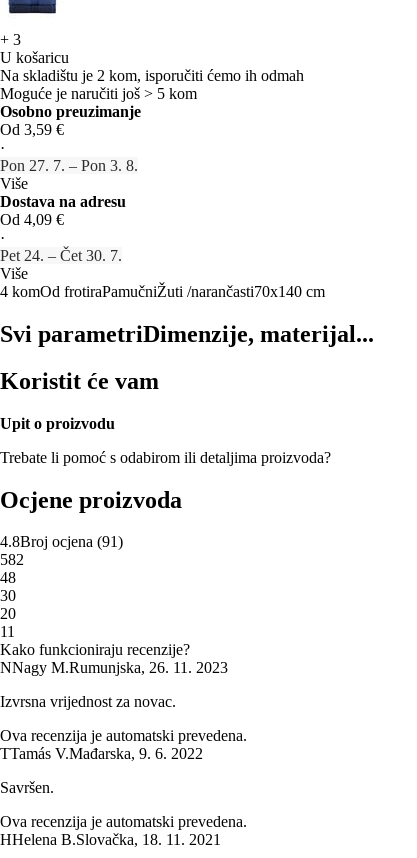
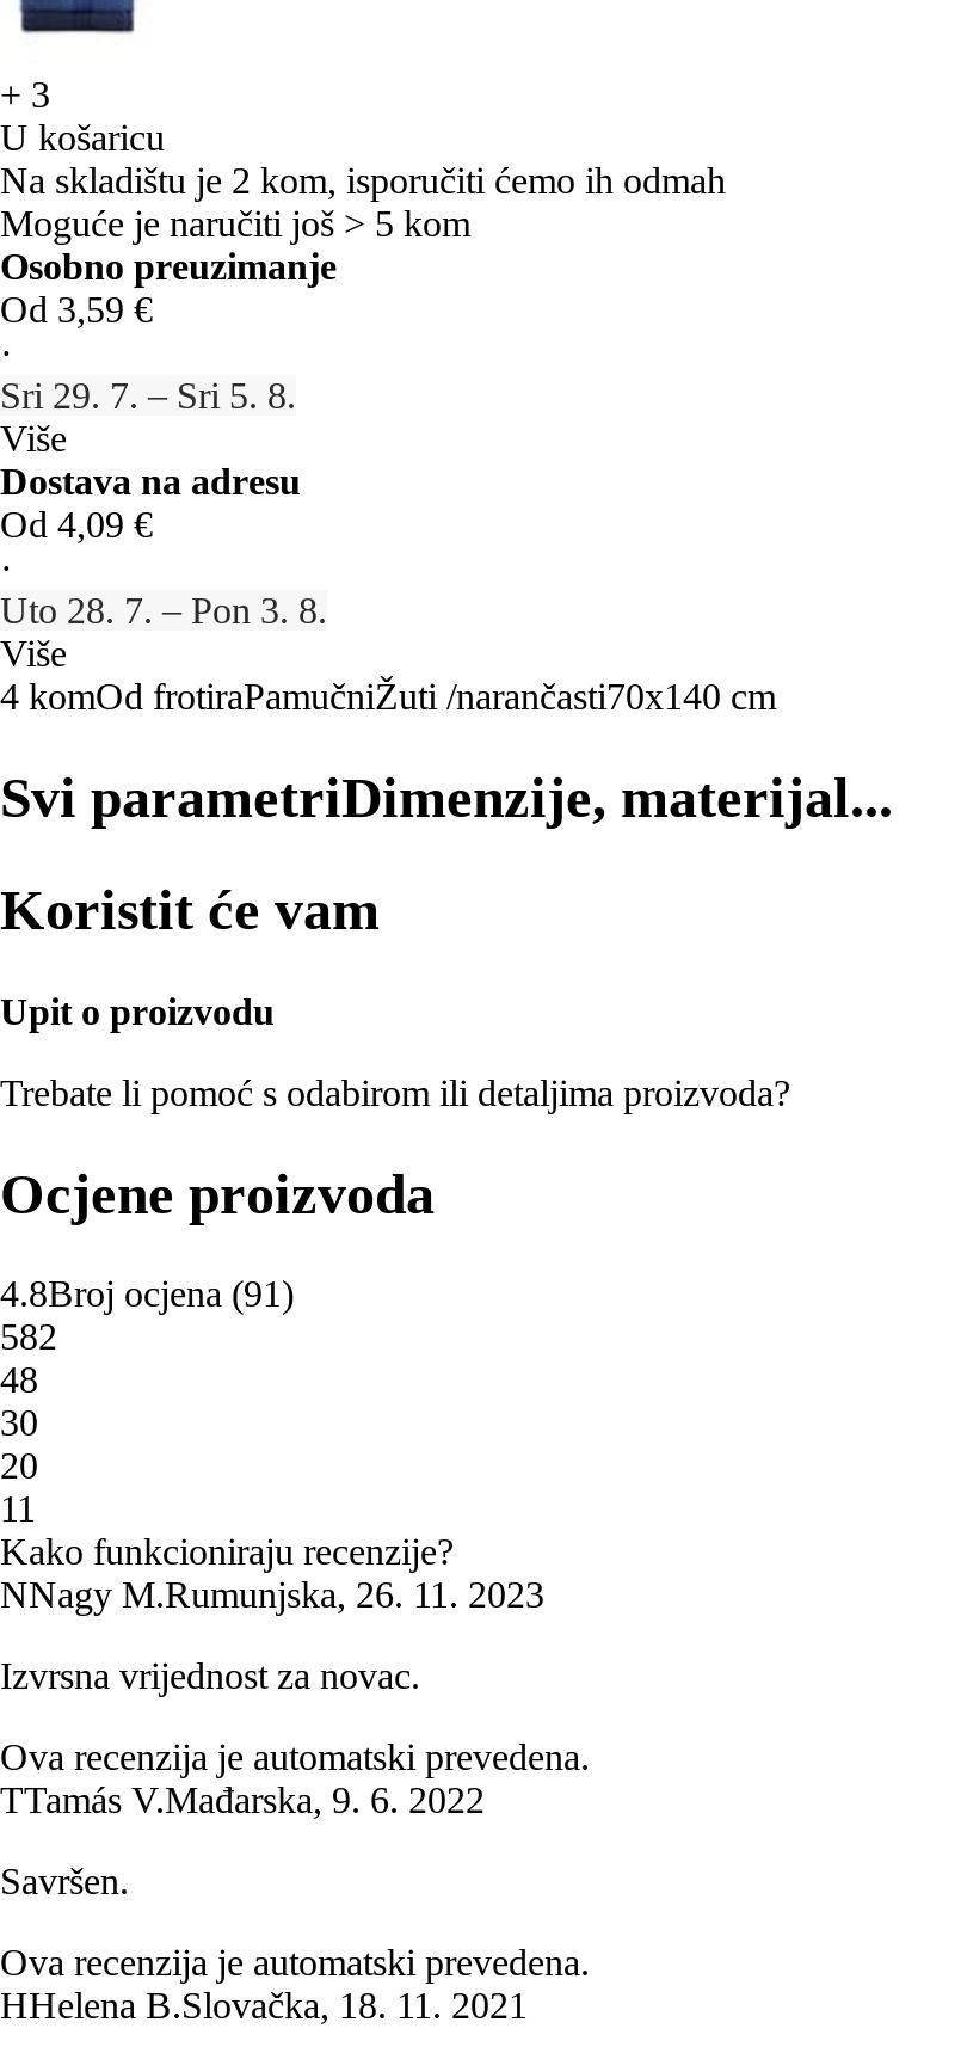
- Pon 27. 7. – Pon 3. 8.
+ Sri 29. 7. – Sri 5. 8.

- Pet 24. – Čet 30. 7.
+ Uto 28. 7. – Pon 3. 8.
